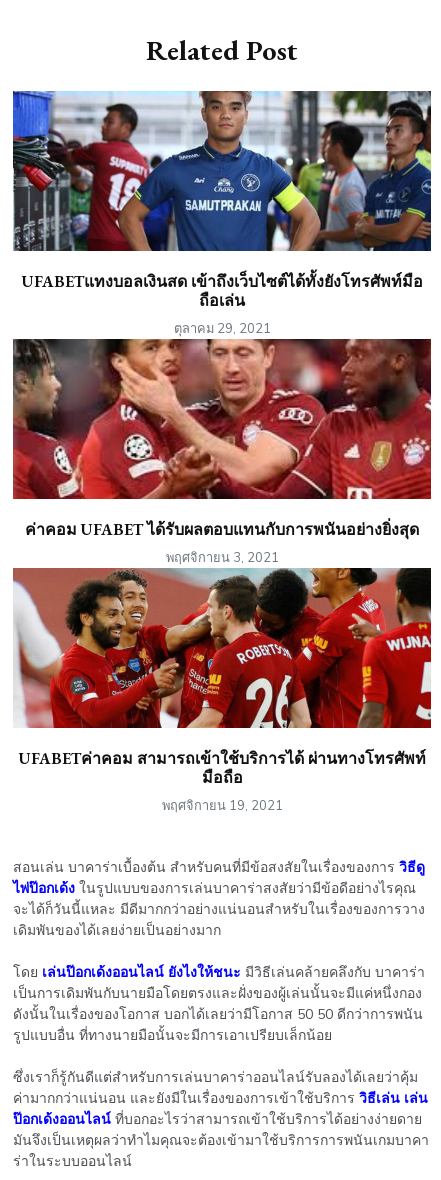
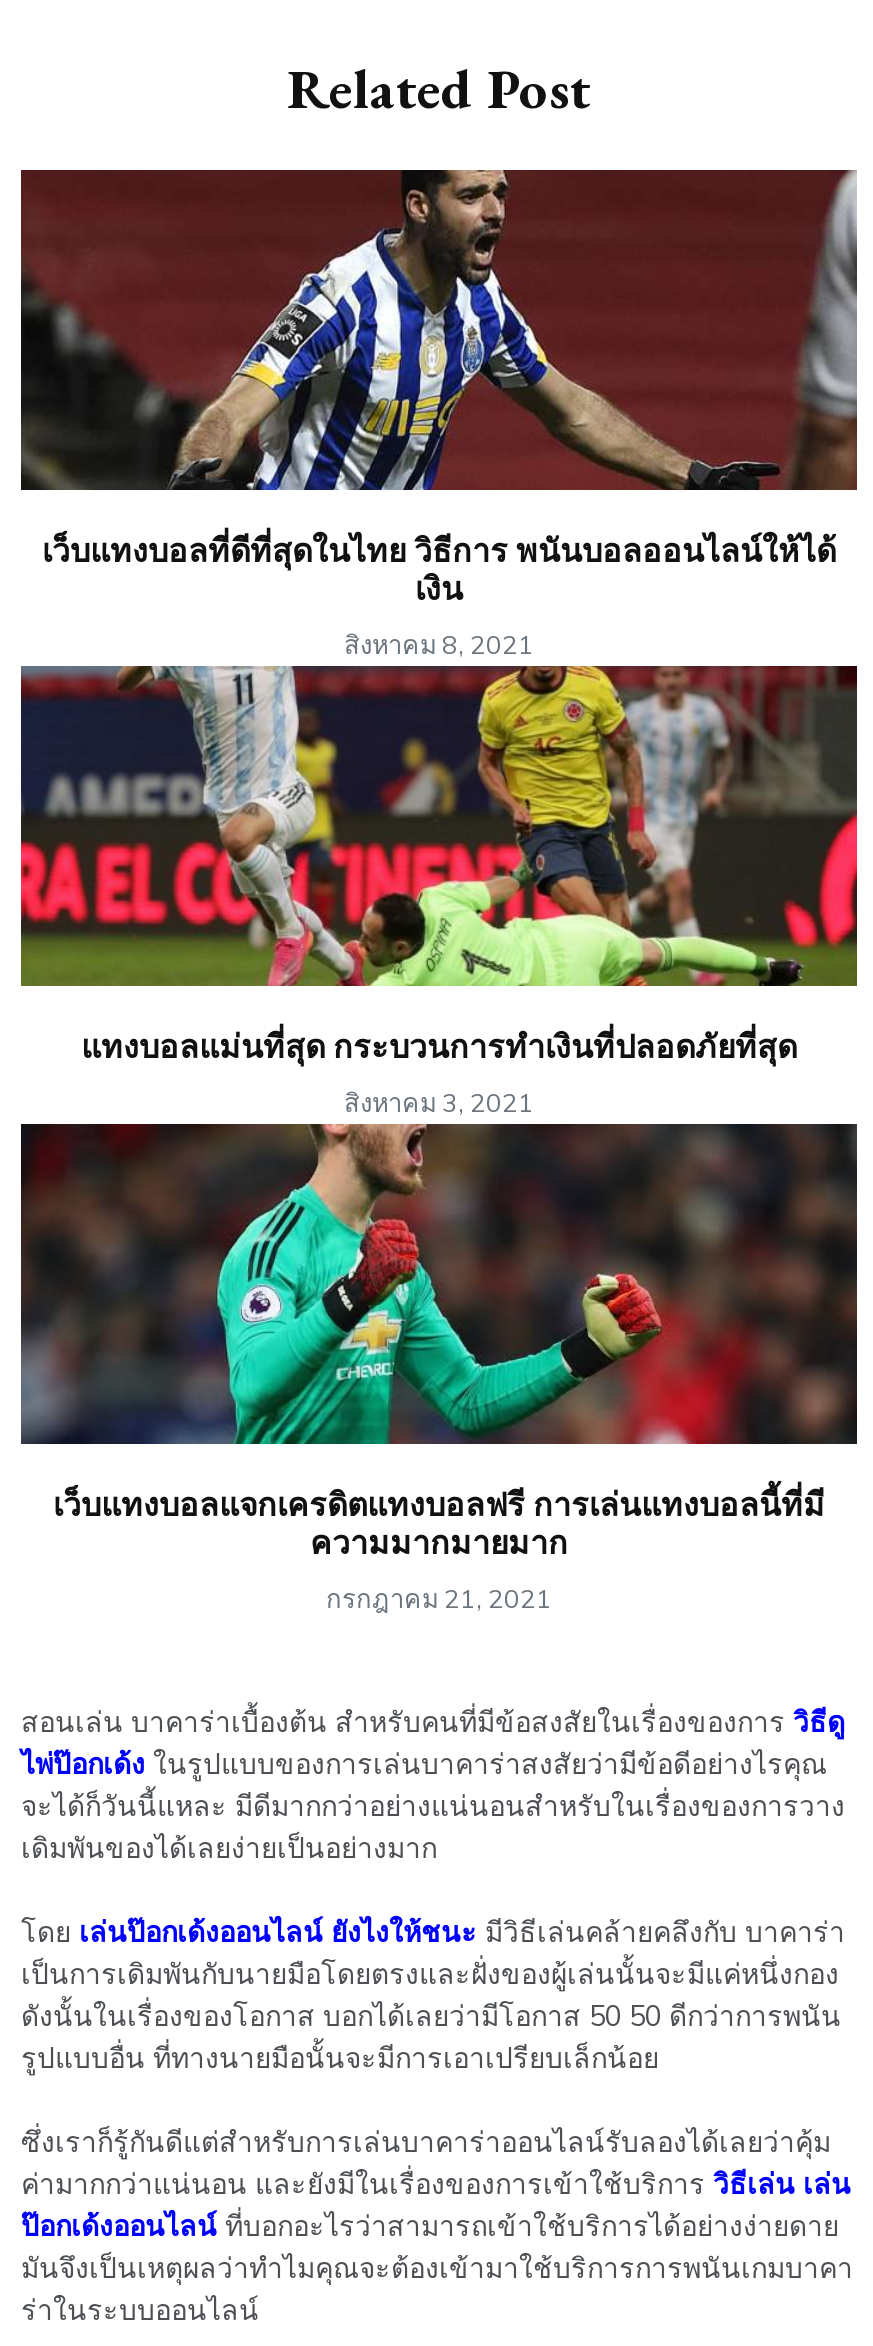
- [image]
- UFABETแทงบอลเงินสด เข้าถึงเว็บไซต์ได้ทั้งยังโทรศัพท์มือ
- ถือเล่น
- ตุลาคม 29, 2021
+ [image]
+ เว็บแทงบอลที่ดีที่สุดในไทย วิธีการ พนันบอลออนไลน์ให้ได้
+ เงิน
+ สิงหาคม 8, 2021

- [image]
- ค่าคอม UFABET ได้รับผลตอบแทนกับการพนันอย่างยิ่งสุด
- พฤศจิกายน 3, 2021
+ [image]
+ แทงบอลแม่นที่สุด กระบวนการทำเงินที่ปลอดภัยที่สุด
+ สิงหาคม 3, 2021

- [image]
- UFABETค่าคอม สามารถเข้าใช้บริการได้ ผ่านทางโทรศัพท์
- มือถือ
- พฤศจิกายน 19, 2021
+ [image]
+ เว็บแทงบอลแจกเครดิตแทงบอลฟรี การเล่นแทงบอลนี้ที่มี
+ ความมากมายมาก
+ กรกฎาคม 21, 2021
